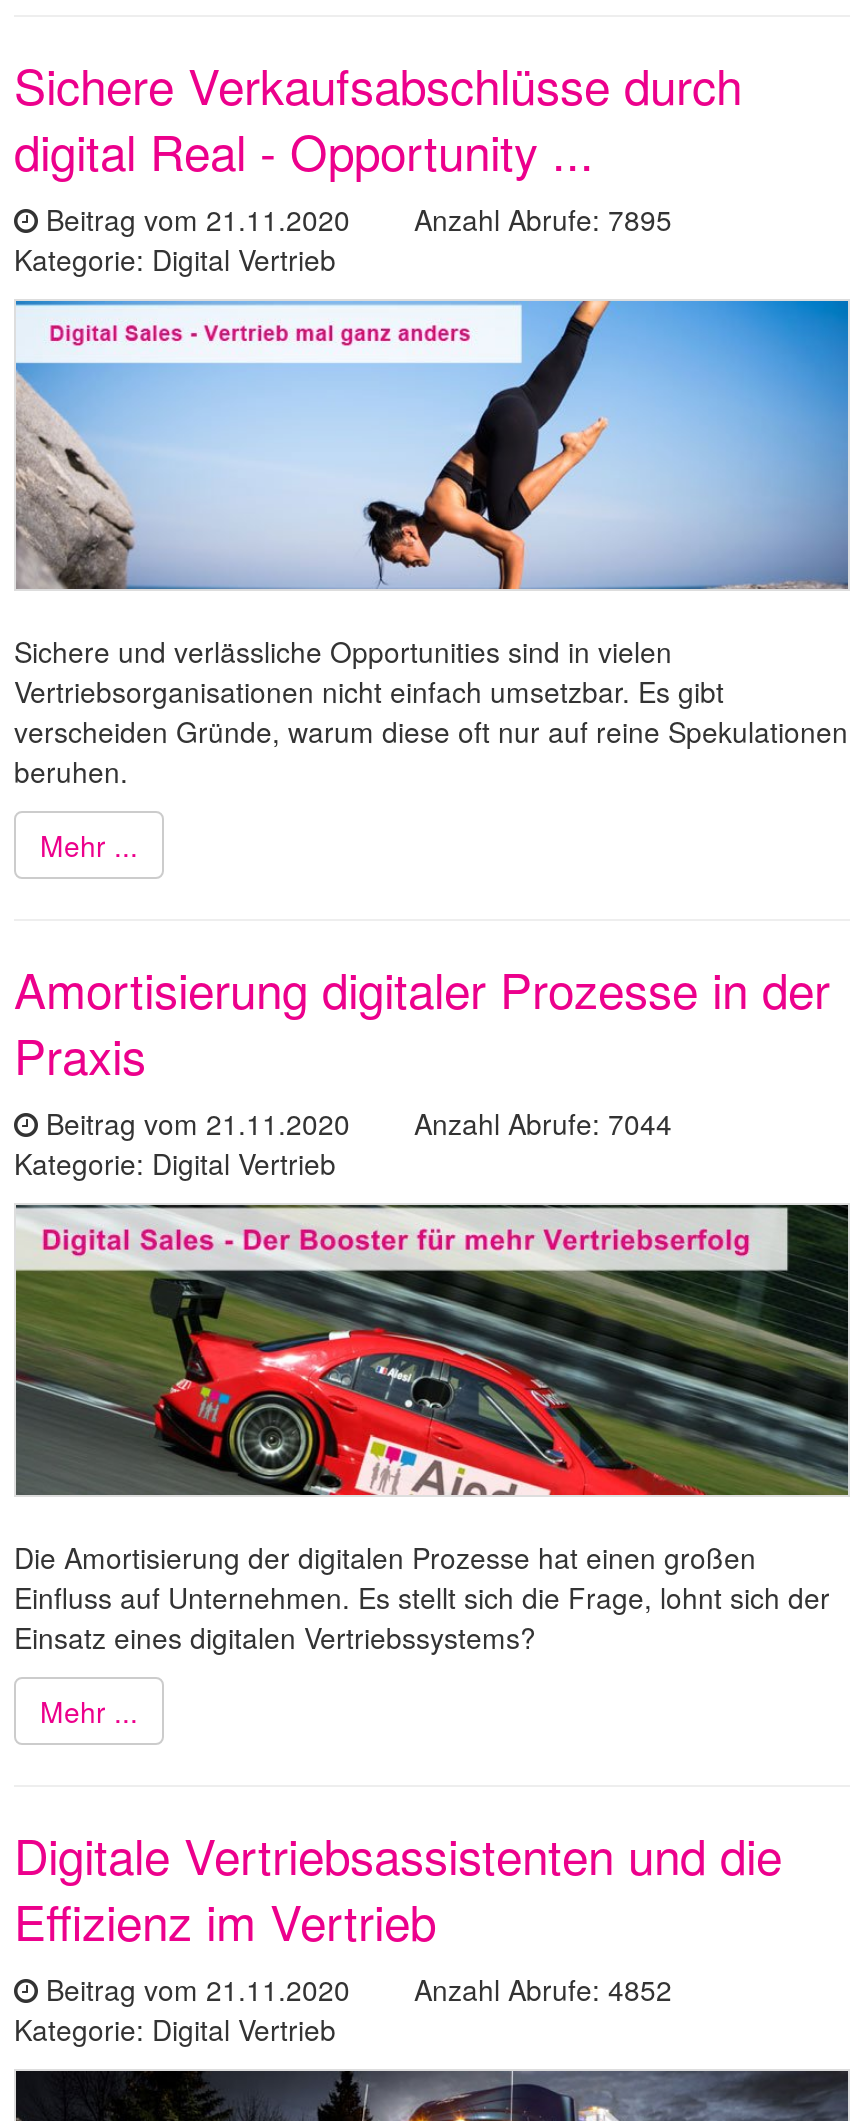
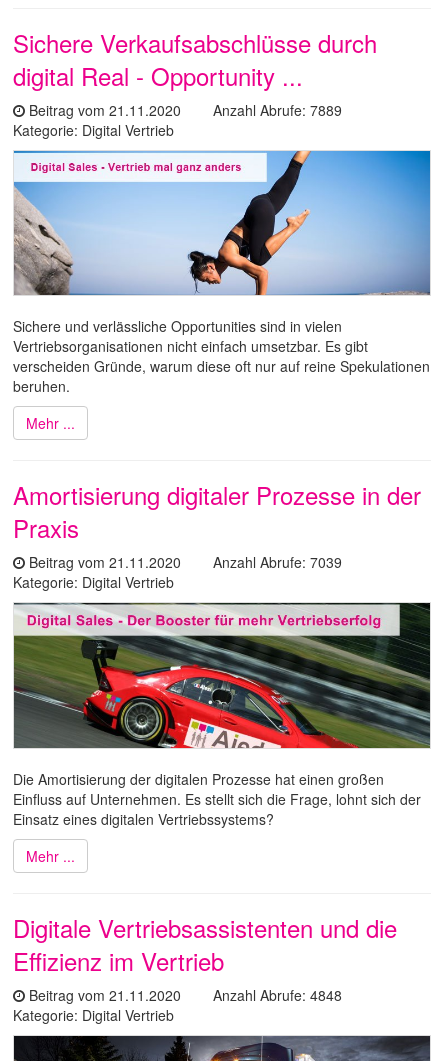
- Beitrag vom 21.11.2020 Anzahl Abrufe: 7895
+ Beitrag vom 21.11.2020 Anzahl Abrufe: 7889

- Beitrag vom 21.11.2020 Anzahl Abrufe: 7044
+ Beitrag vom 21.11.2020 Anzahl Abrufe: 7039

- Beitrag vom 21.11.2020 Anzahl Abrufe: 4852
+ Beitrag vom 21.11.2020 Anzahl Abrufe: 4848
